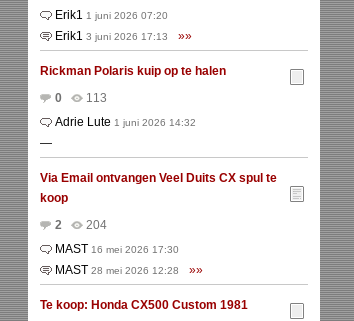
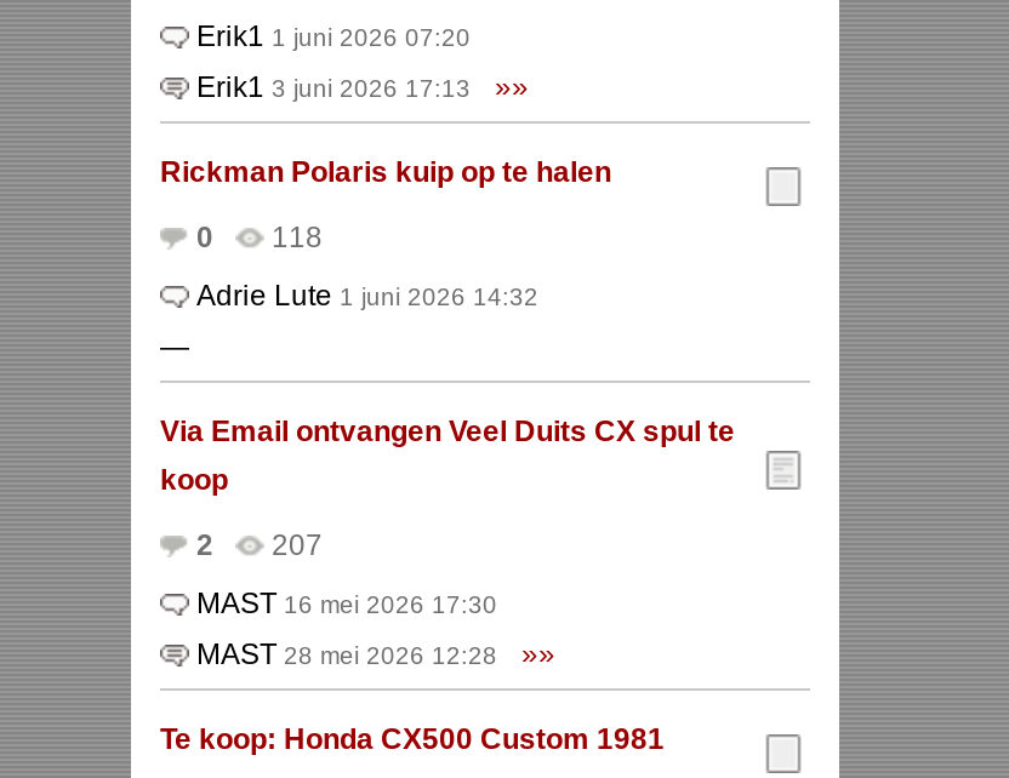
- 0 113
+ 0 118

- 2 204
+ 2 207
